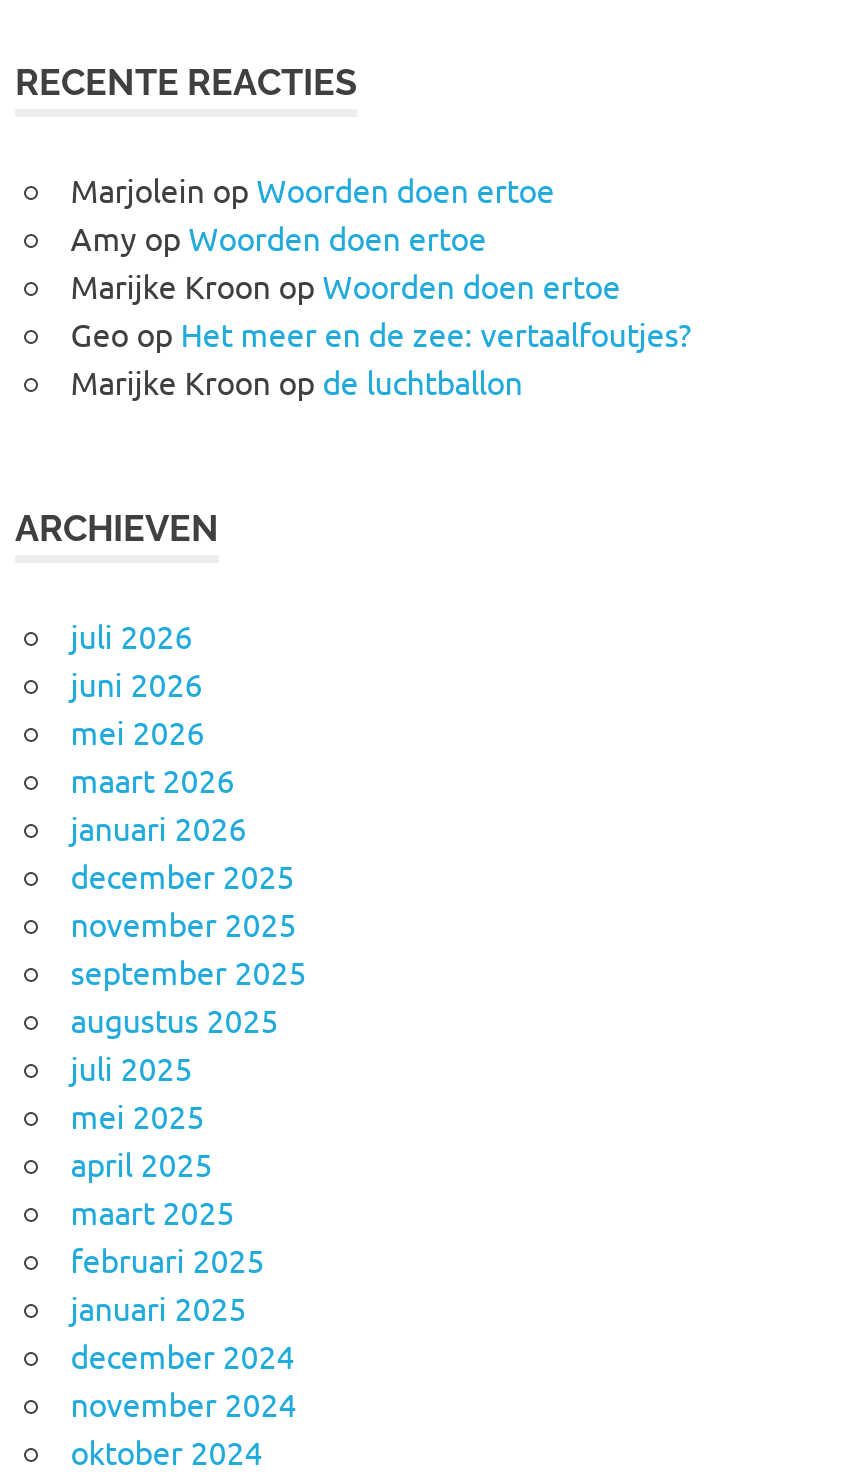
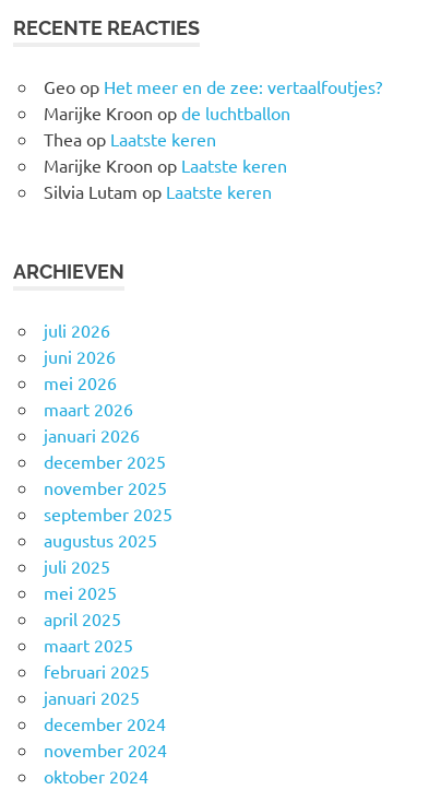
- Marjolein op Woorden doen ertoe
- Amy op Woorden doen ertoe
- Marijke Kroon op Woorden doen ertoe

moved up: Geo op Het meer en de zee: vertaalfoutjes? | Marijke Kroon op de luchtballon

+ Thea op Laatste keren
+ Marijke Kroon op Laatste keren
+ Silvia Lutam op Laatste keren
